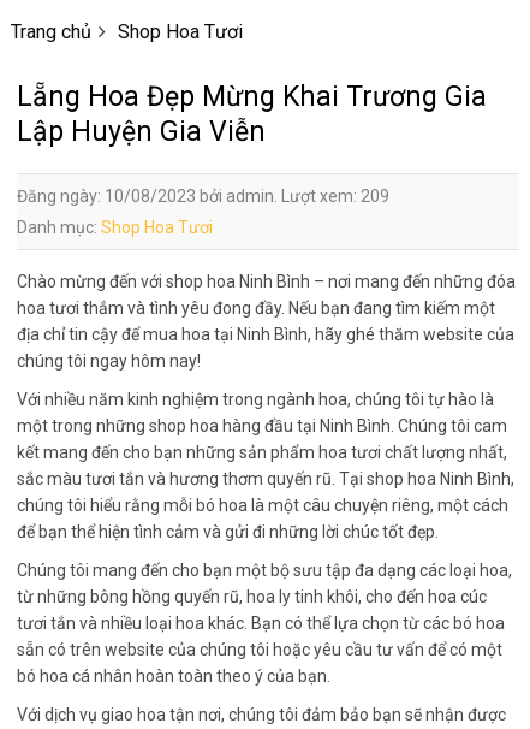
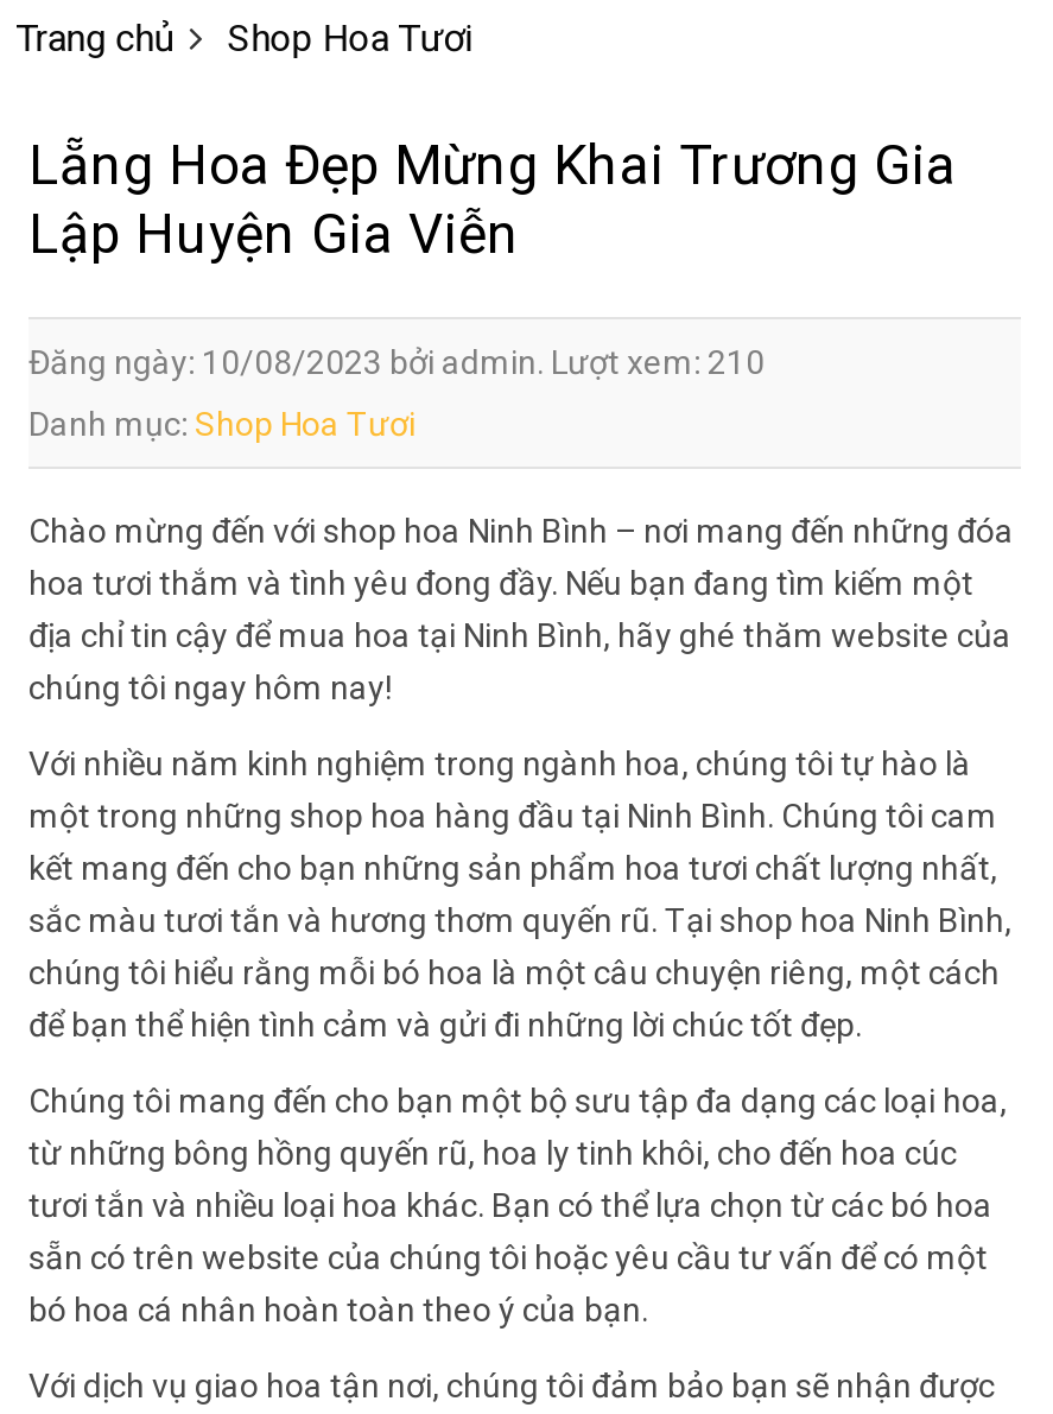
- Đăng ngày: 10/08/2023 bởi admin. Lượt xem: 209
+ Đăng ngày: 10/08/2023 bởi admin. Lượt xem: 210
